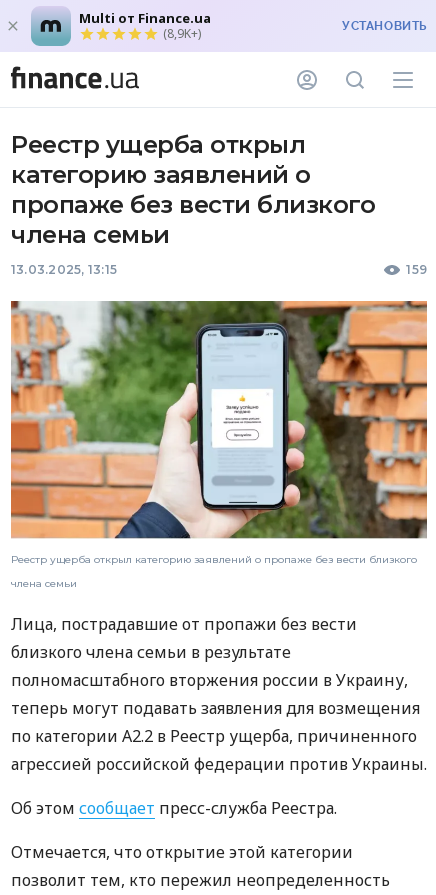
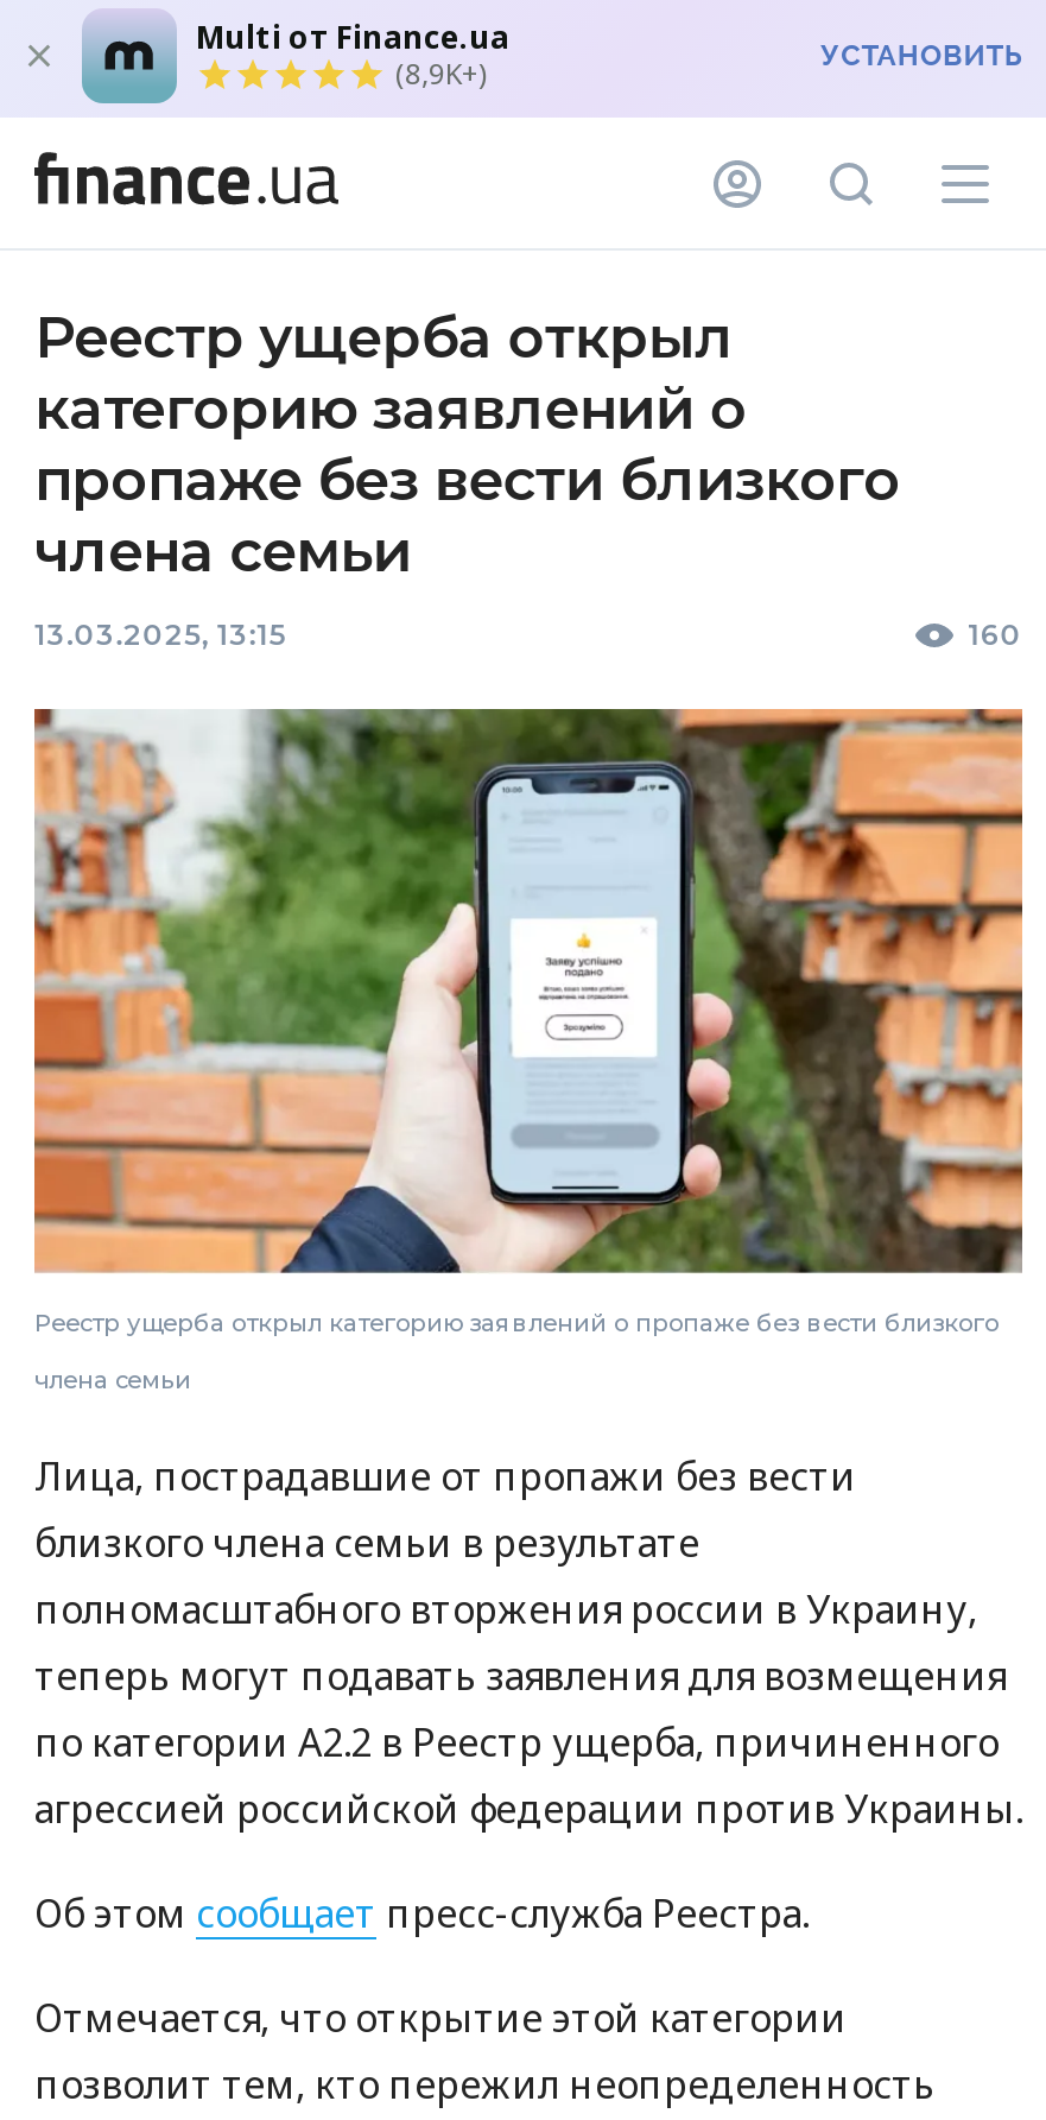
- 159
+ 160
